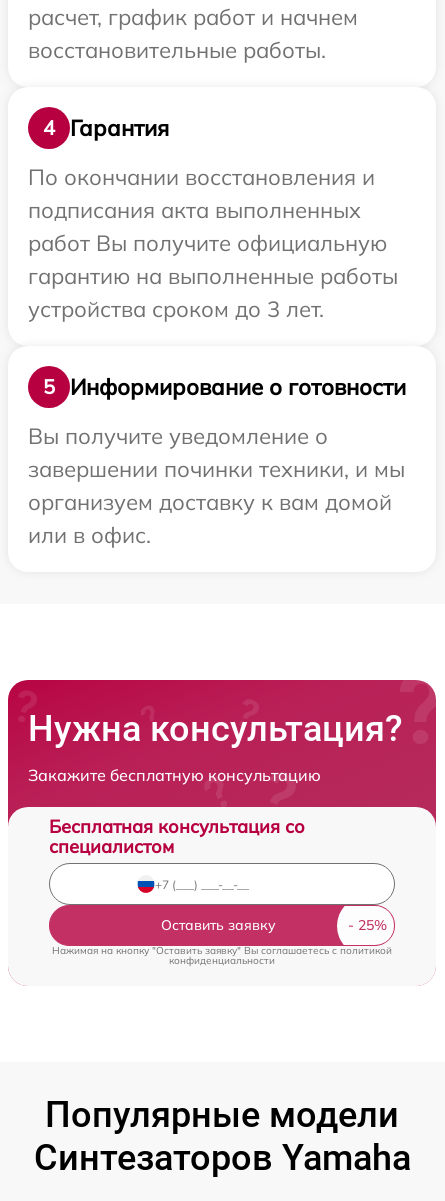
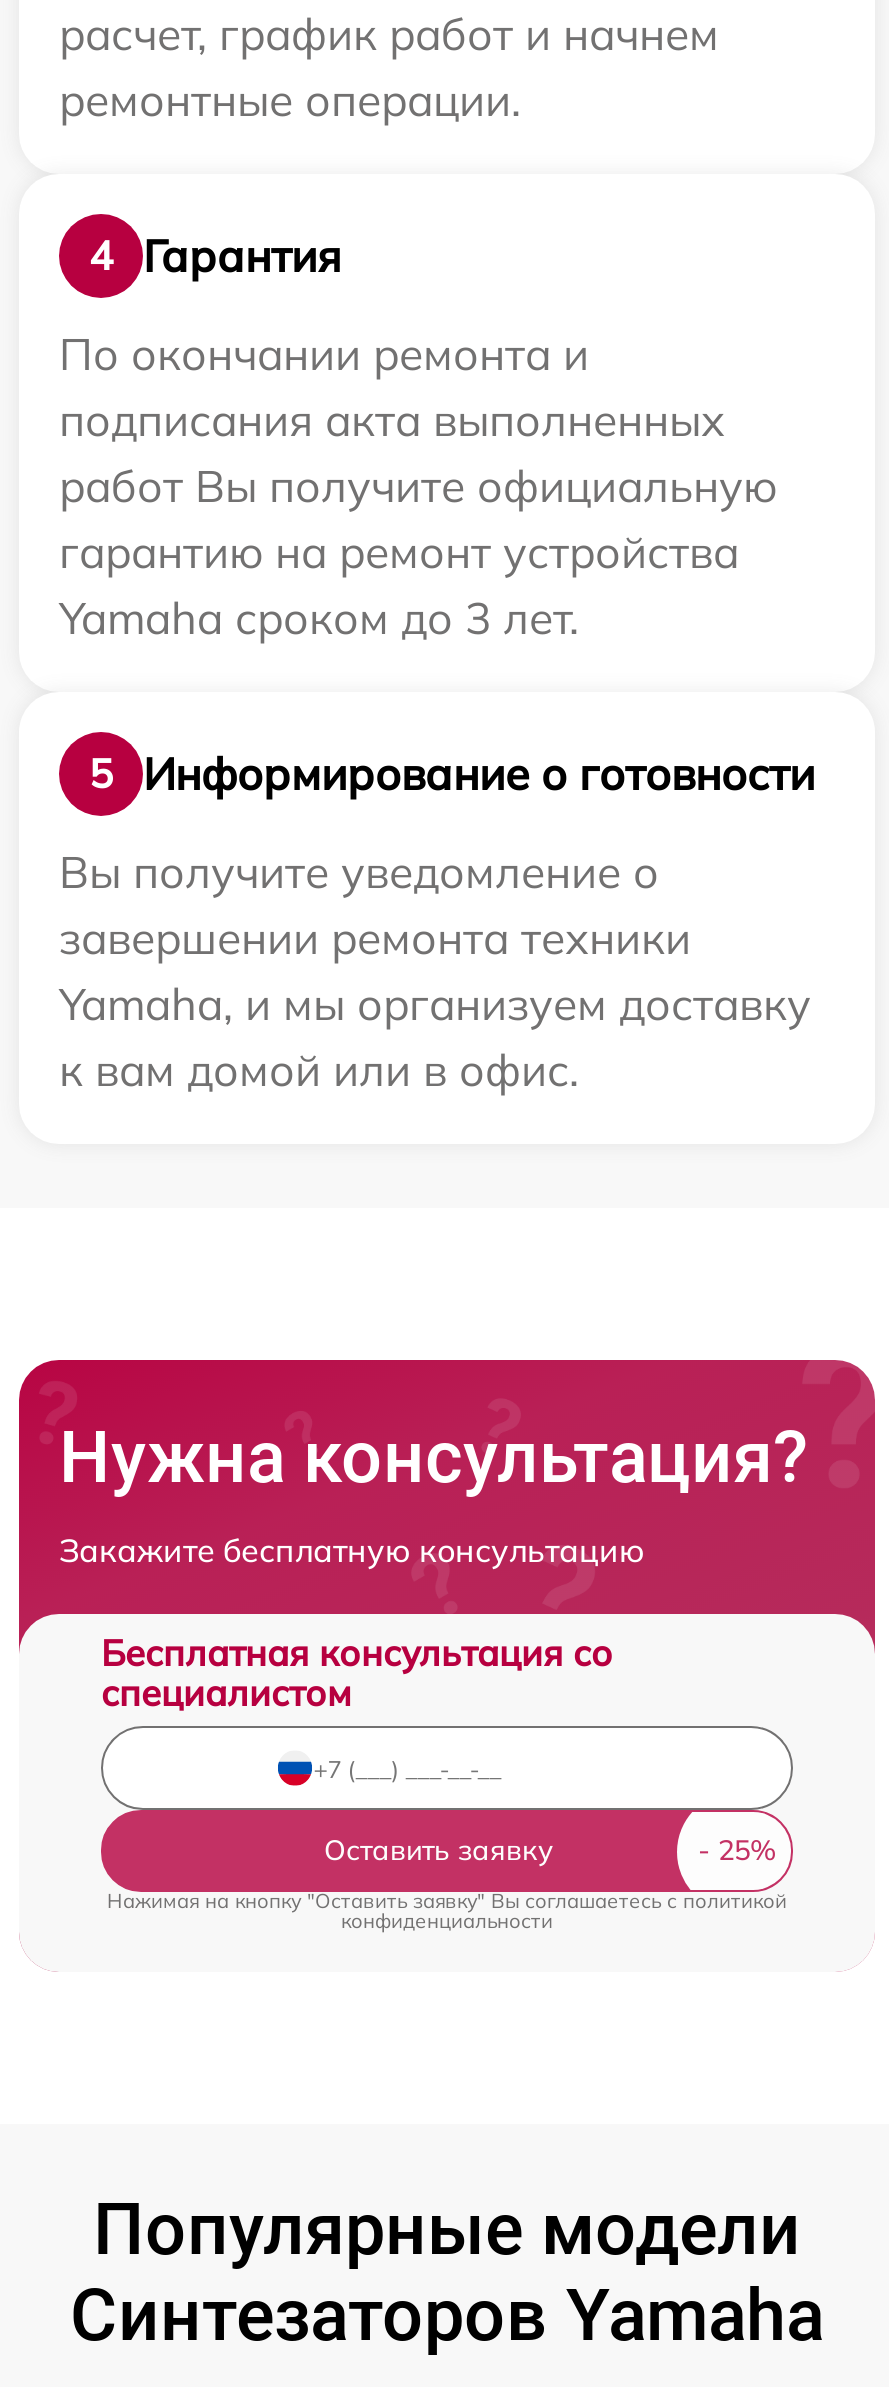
- восстановительные работы.
+ ремонтные операции.

- По окончании восстановления и
+ По окончании ремонта и

- гарантию на выполненные работы
+ гарантию на ремонт устройства

- устройства сроком до 3 лет.
+ Yamaha сроком до 3 лет.

- завершении починки техники, и мы
- организуем доставку к вам домой
- или в офис.
+ завершении ремонта техники
+ Yamaha, и мы организуем доставку
+ к вам домой или в офис.
